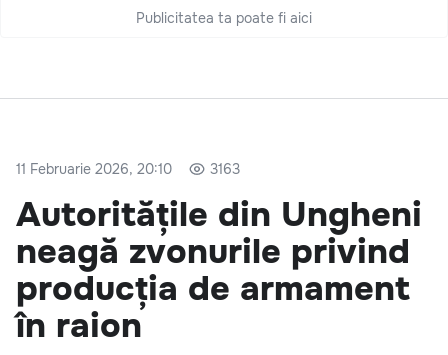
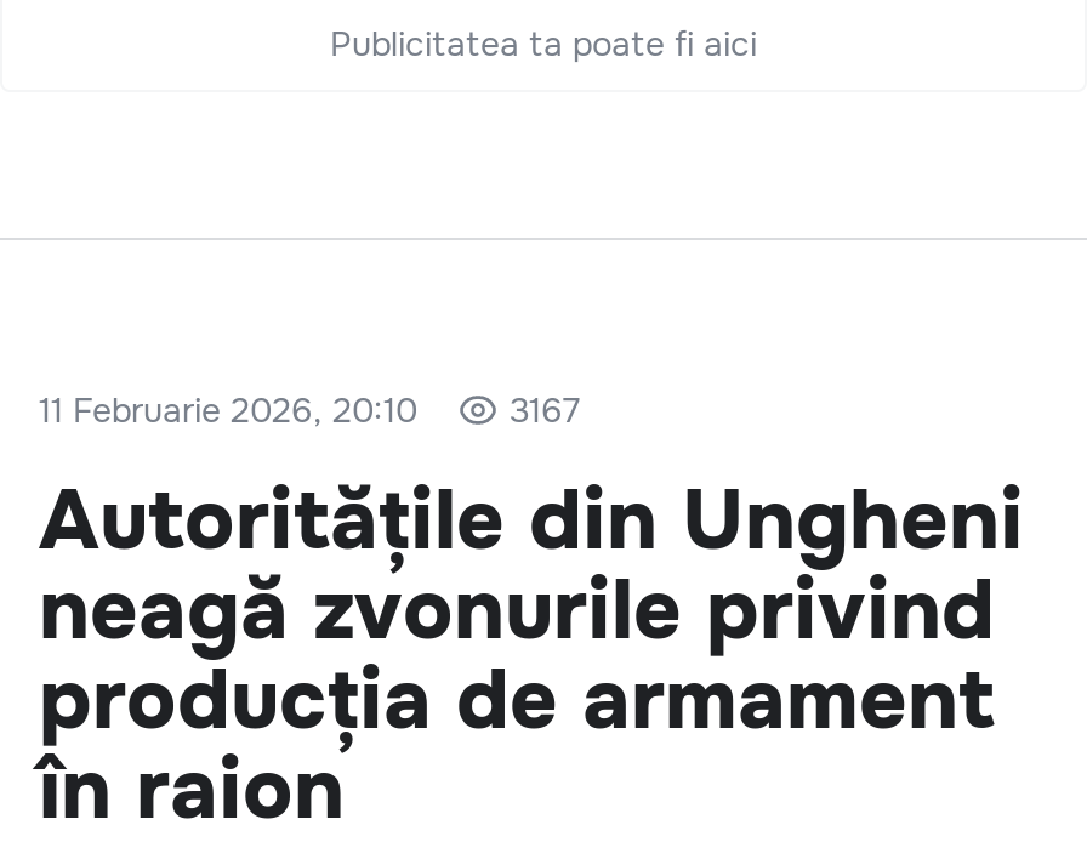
- 3163
+ 3167
